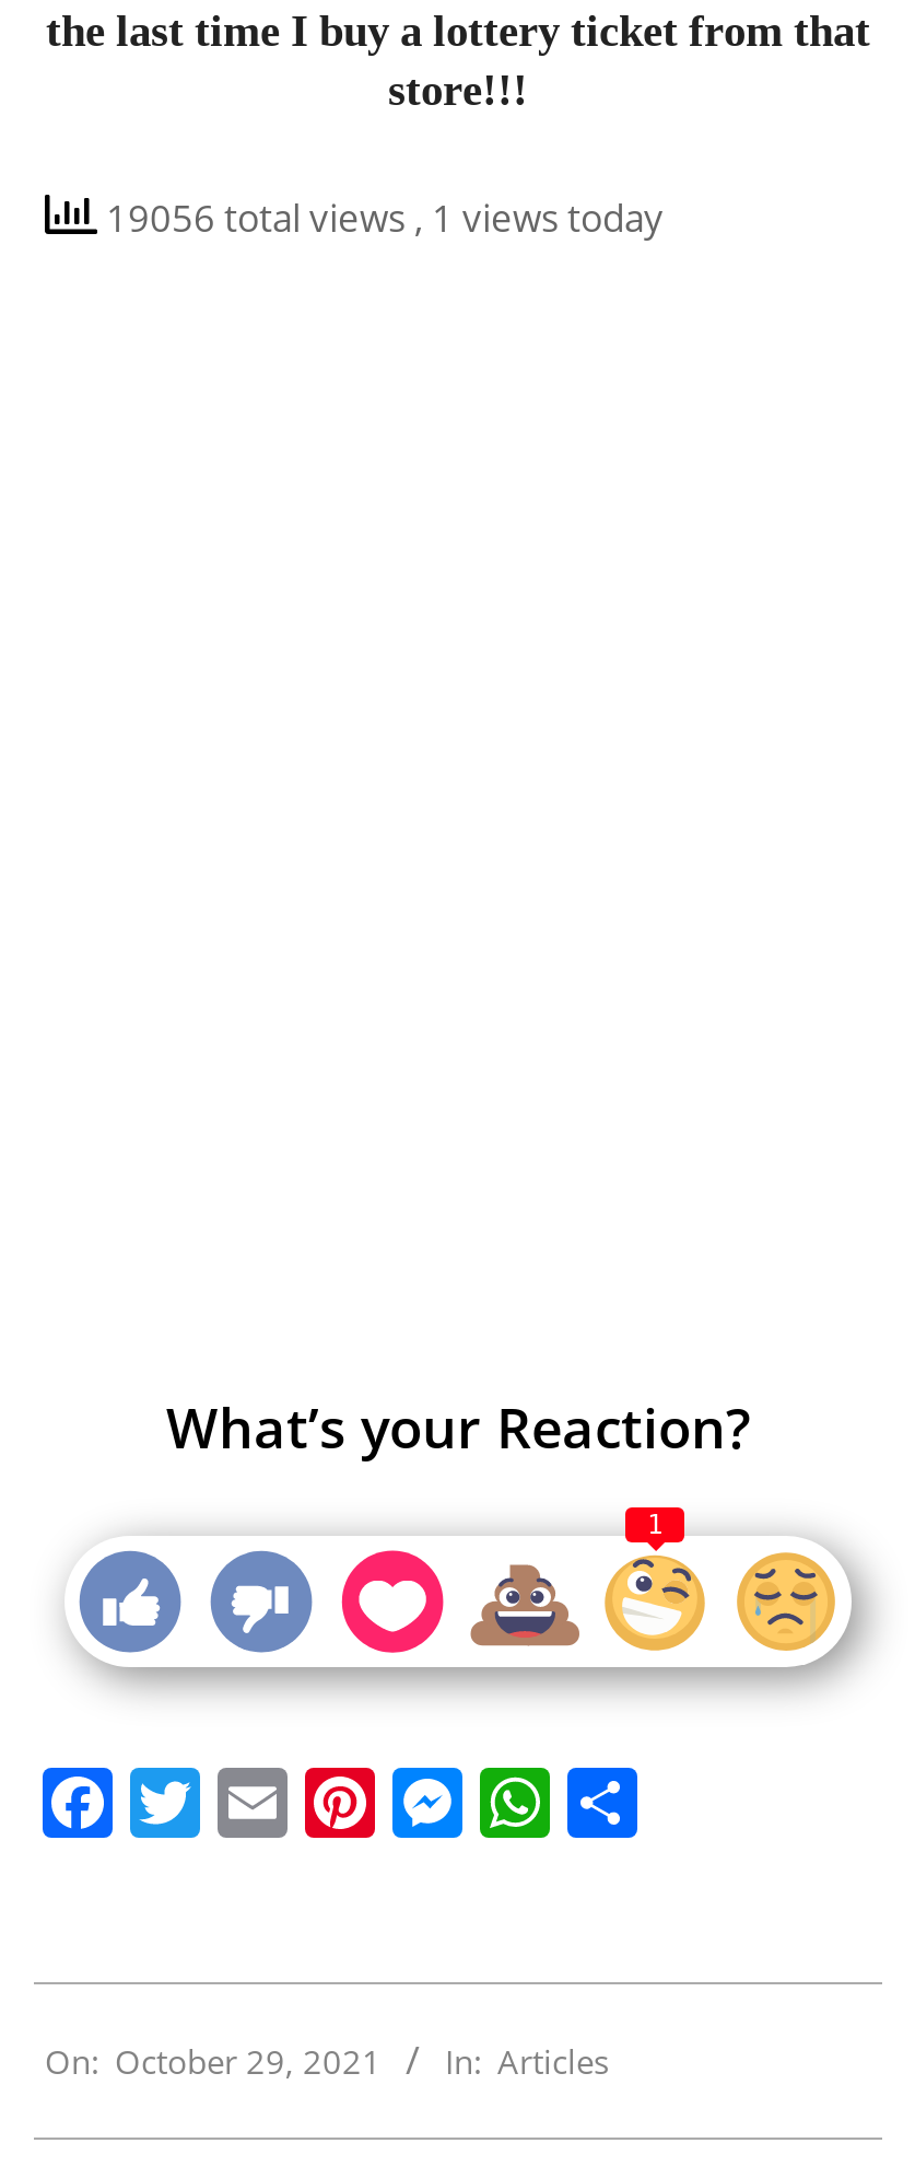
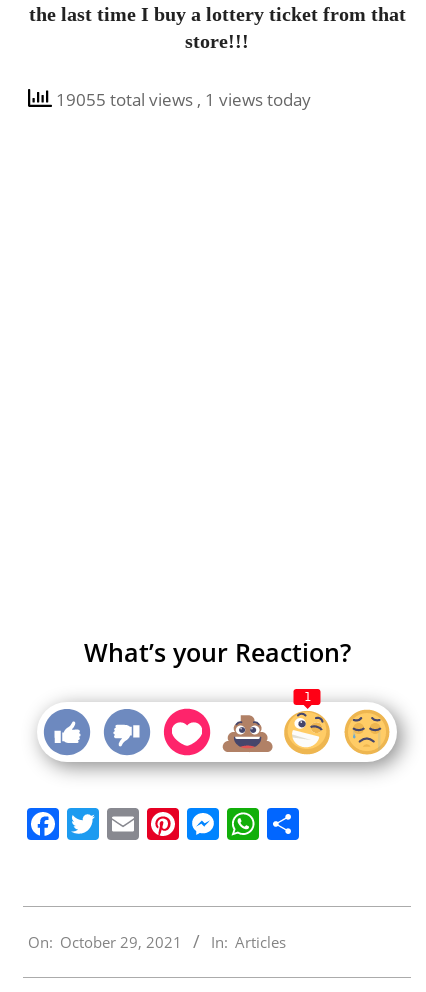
- 19056 total views, 1 views today
+ 19055 total views, 1 views today
